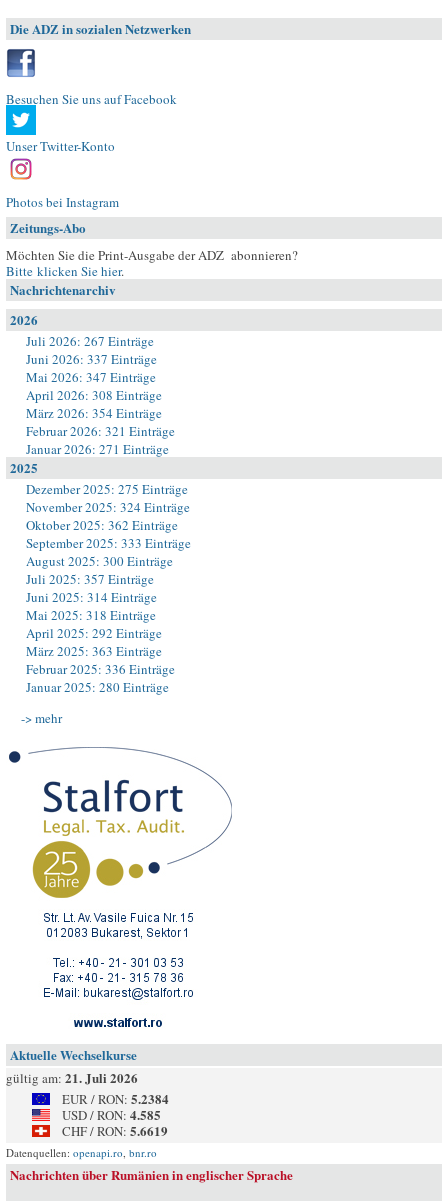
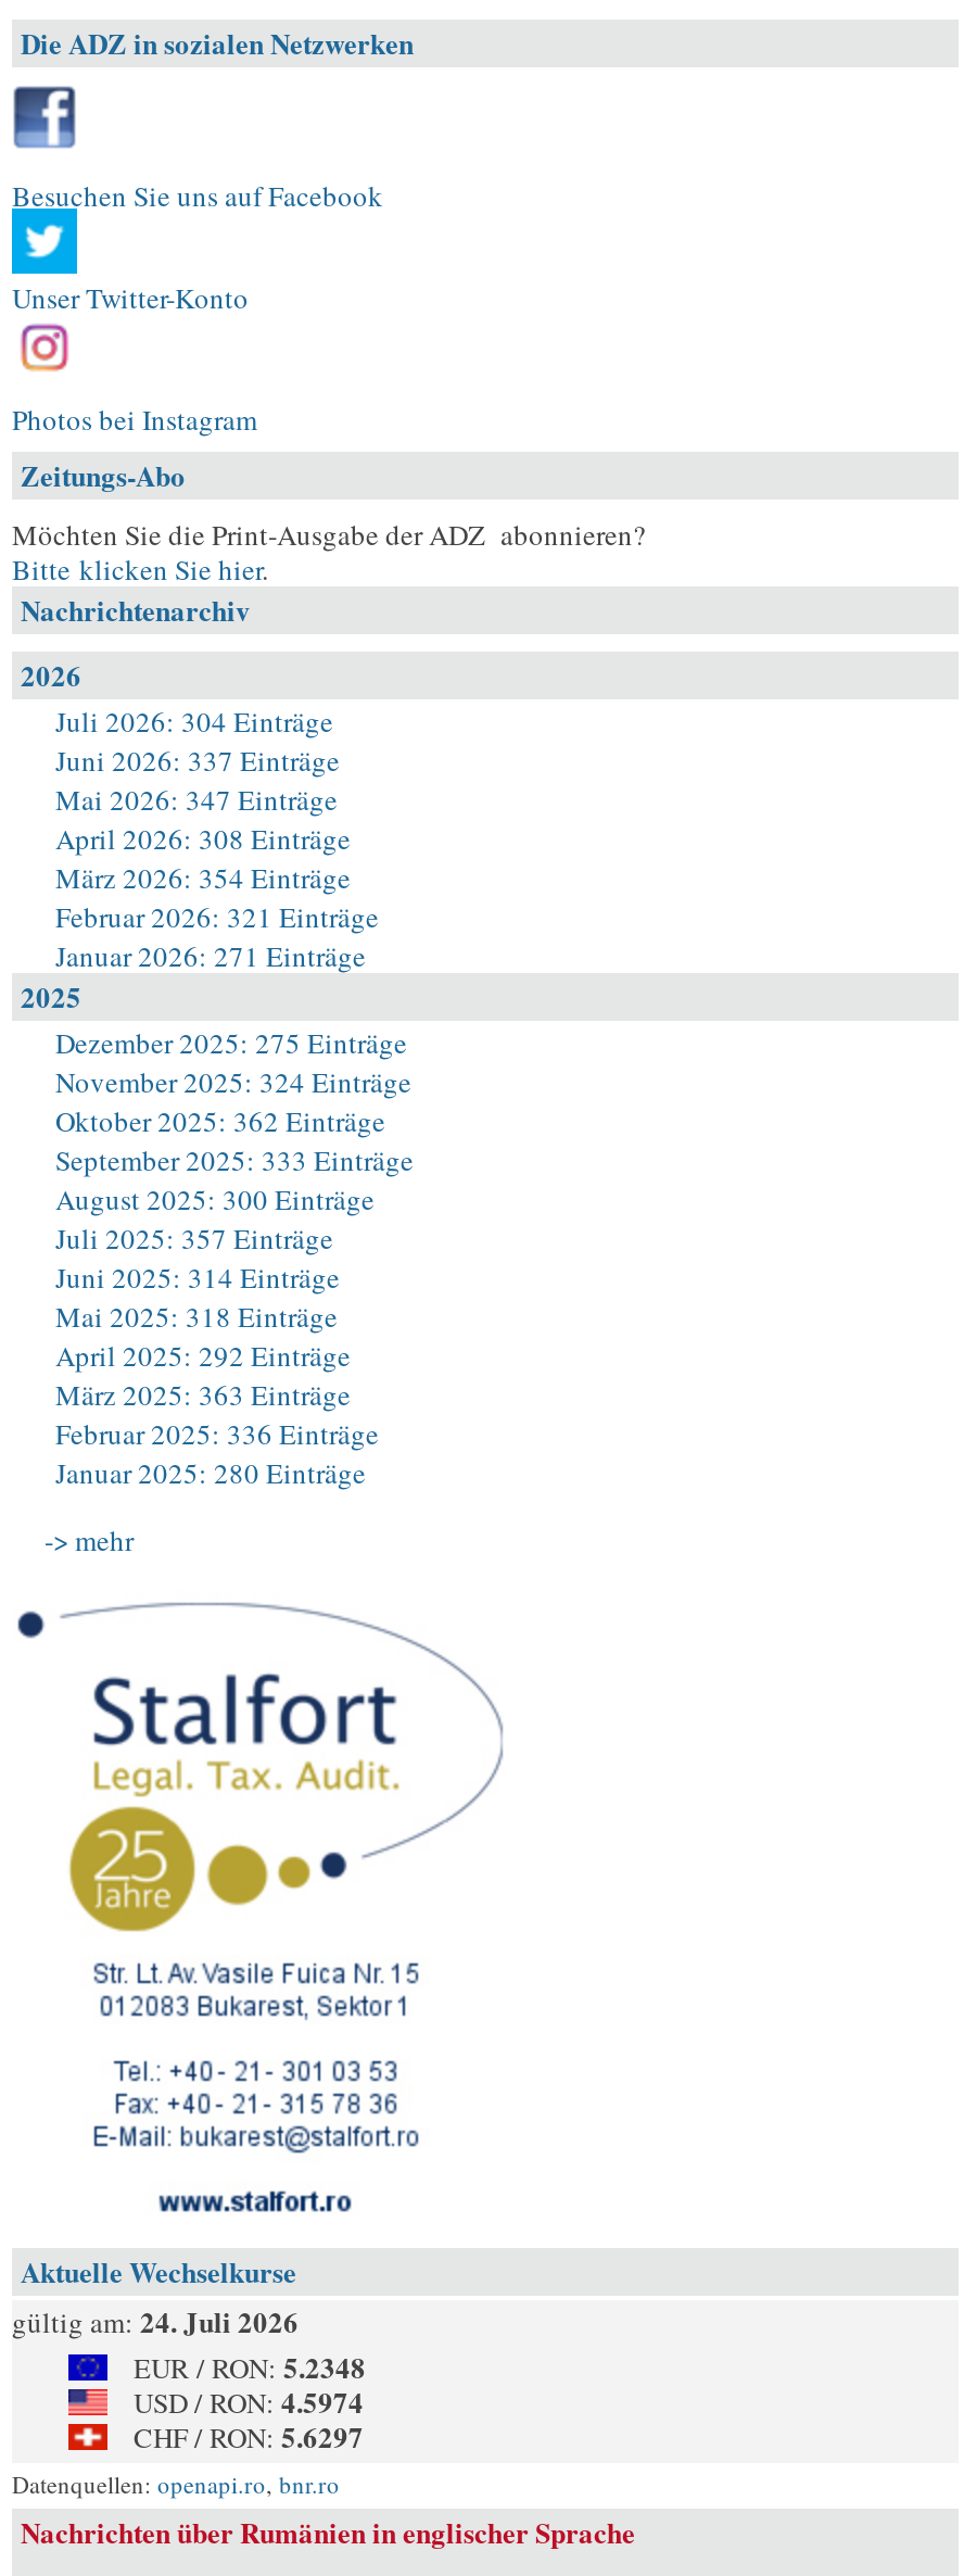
- Juli 2026: 267 Einträge
+ Juli 2026: 304 Einträge

- gültig am: 21. Juli 2026
+ gültig am: 24. Juli 2026

- EUR / RON: 5.2384
+ EUR / RON: 5.2348

- USD / RON: 4.585
+ USD / RON: 4.5974

- CHF / RON: 5.6619
+ CHF / RON: 5.6297
